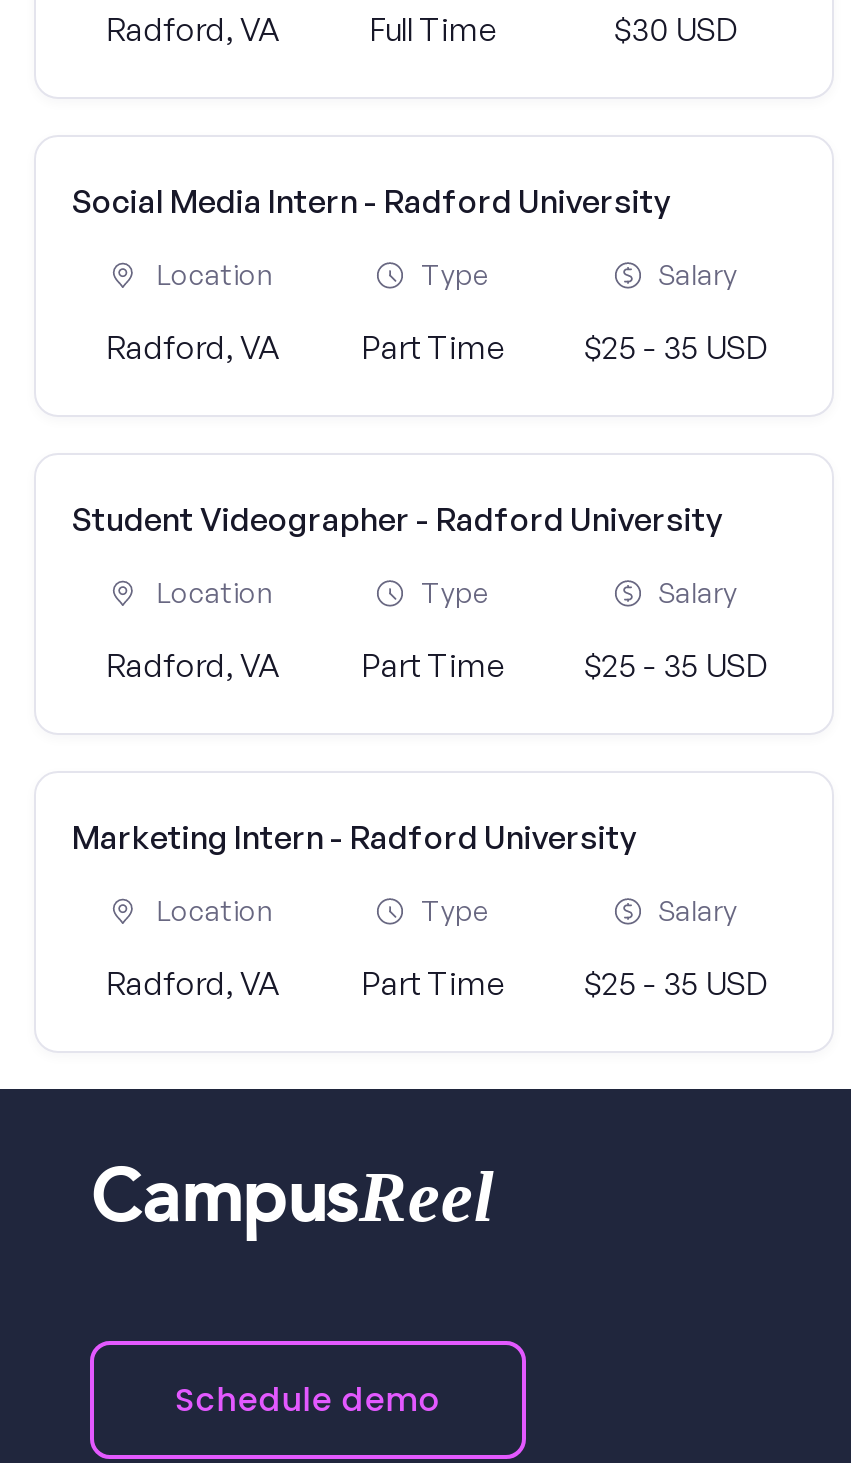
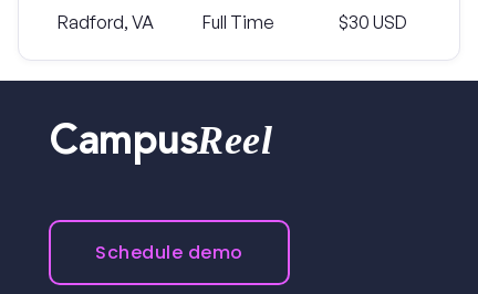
- Social Media Intern - Radford University
- Location
- Radford, VA

- Type
- Part Time

- Salary
- $25 - 35 USD

- Student Videographer - Radford University
- Location
- Radford, VA

- Type
- Part Time

- Salary
- $25 - 35 USD

- Marketing Intern - Radford University
- Location
- Radford, VA

- Type
- Part Time

- Salary
- $25 - 35 USD
